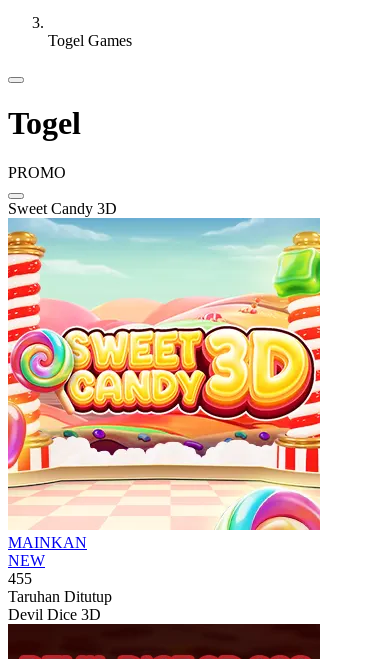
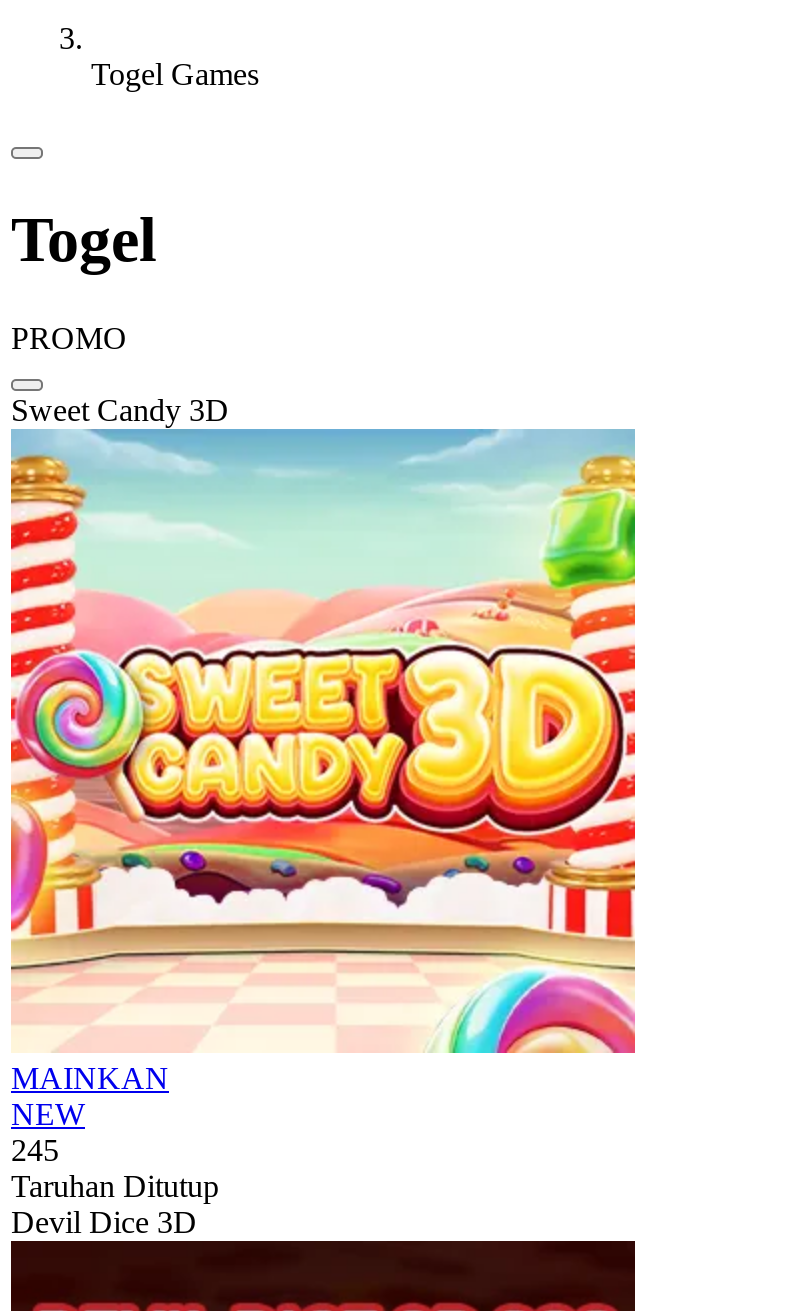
- 455
+ 245
